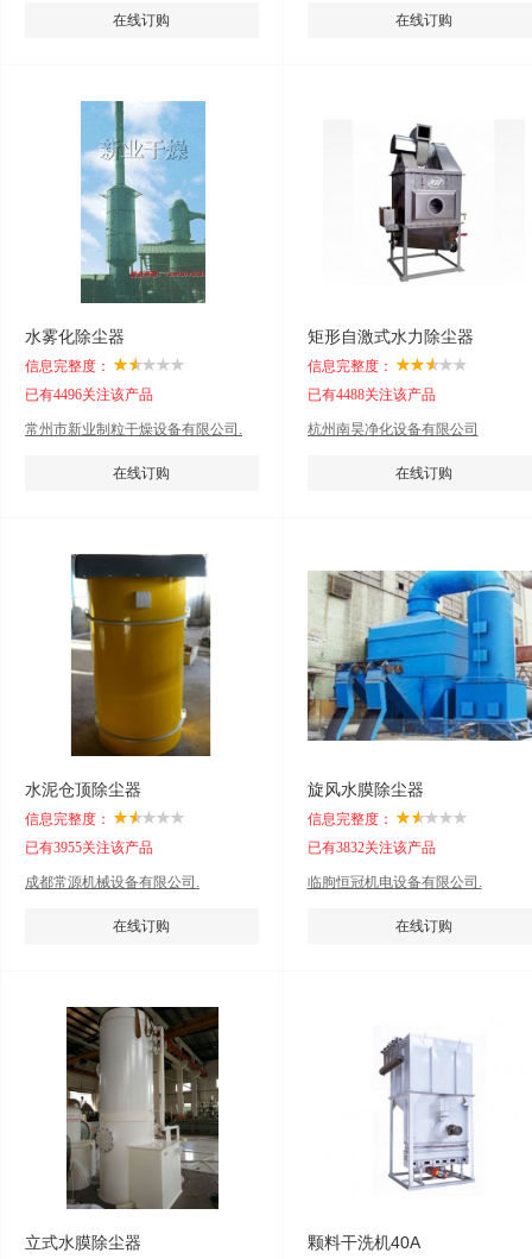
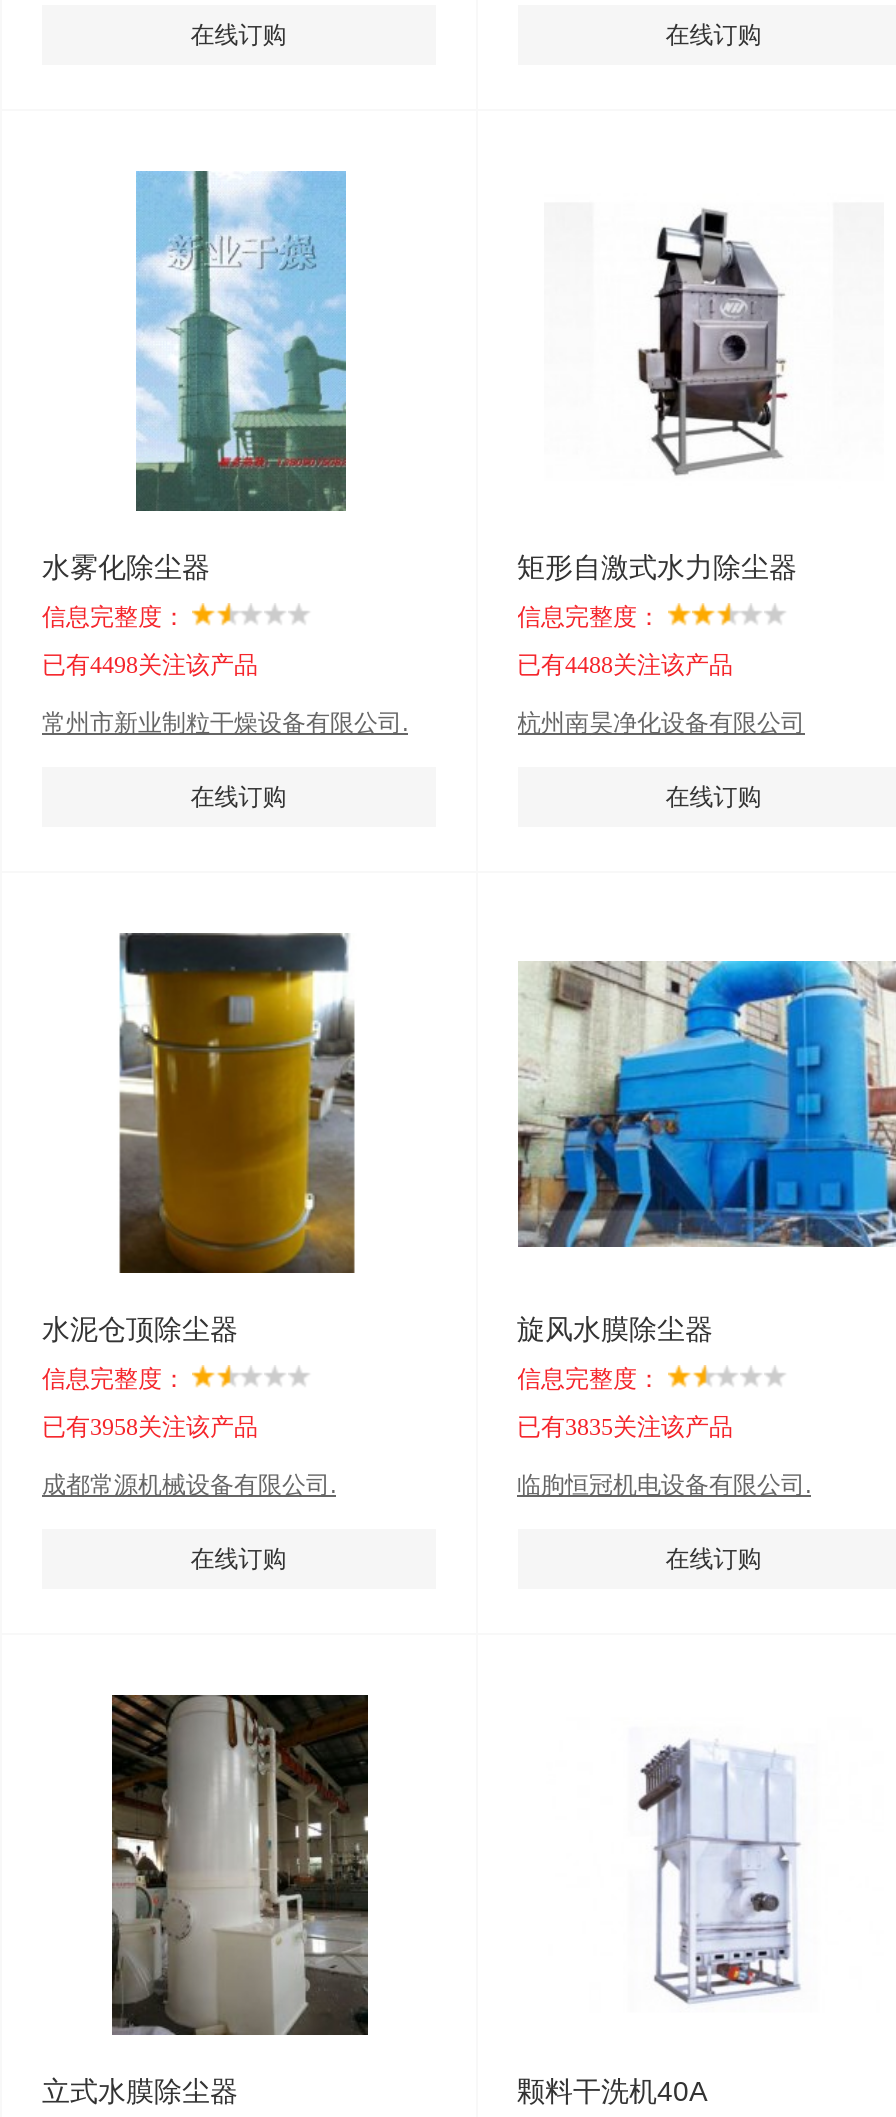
- 已有4496关注该产品
+ 已有4498关注该产品

- 已有3955关注该产品
+ 已有3958关注该产品

- 已有3832关注该产品
+ 已有3835关注该产品
